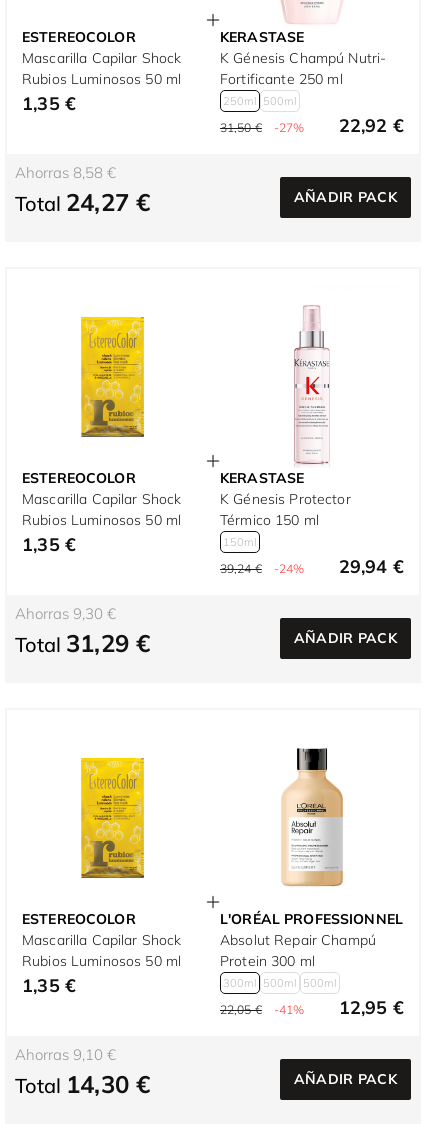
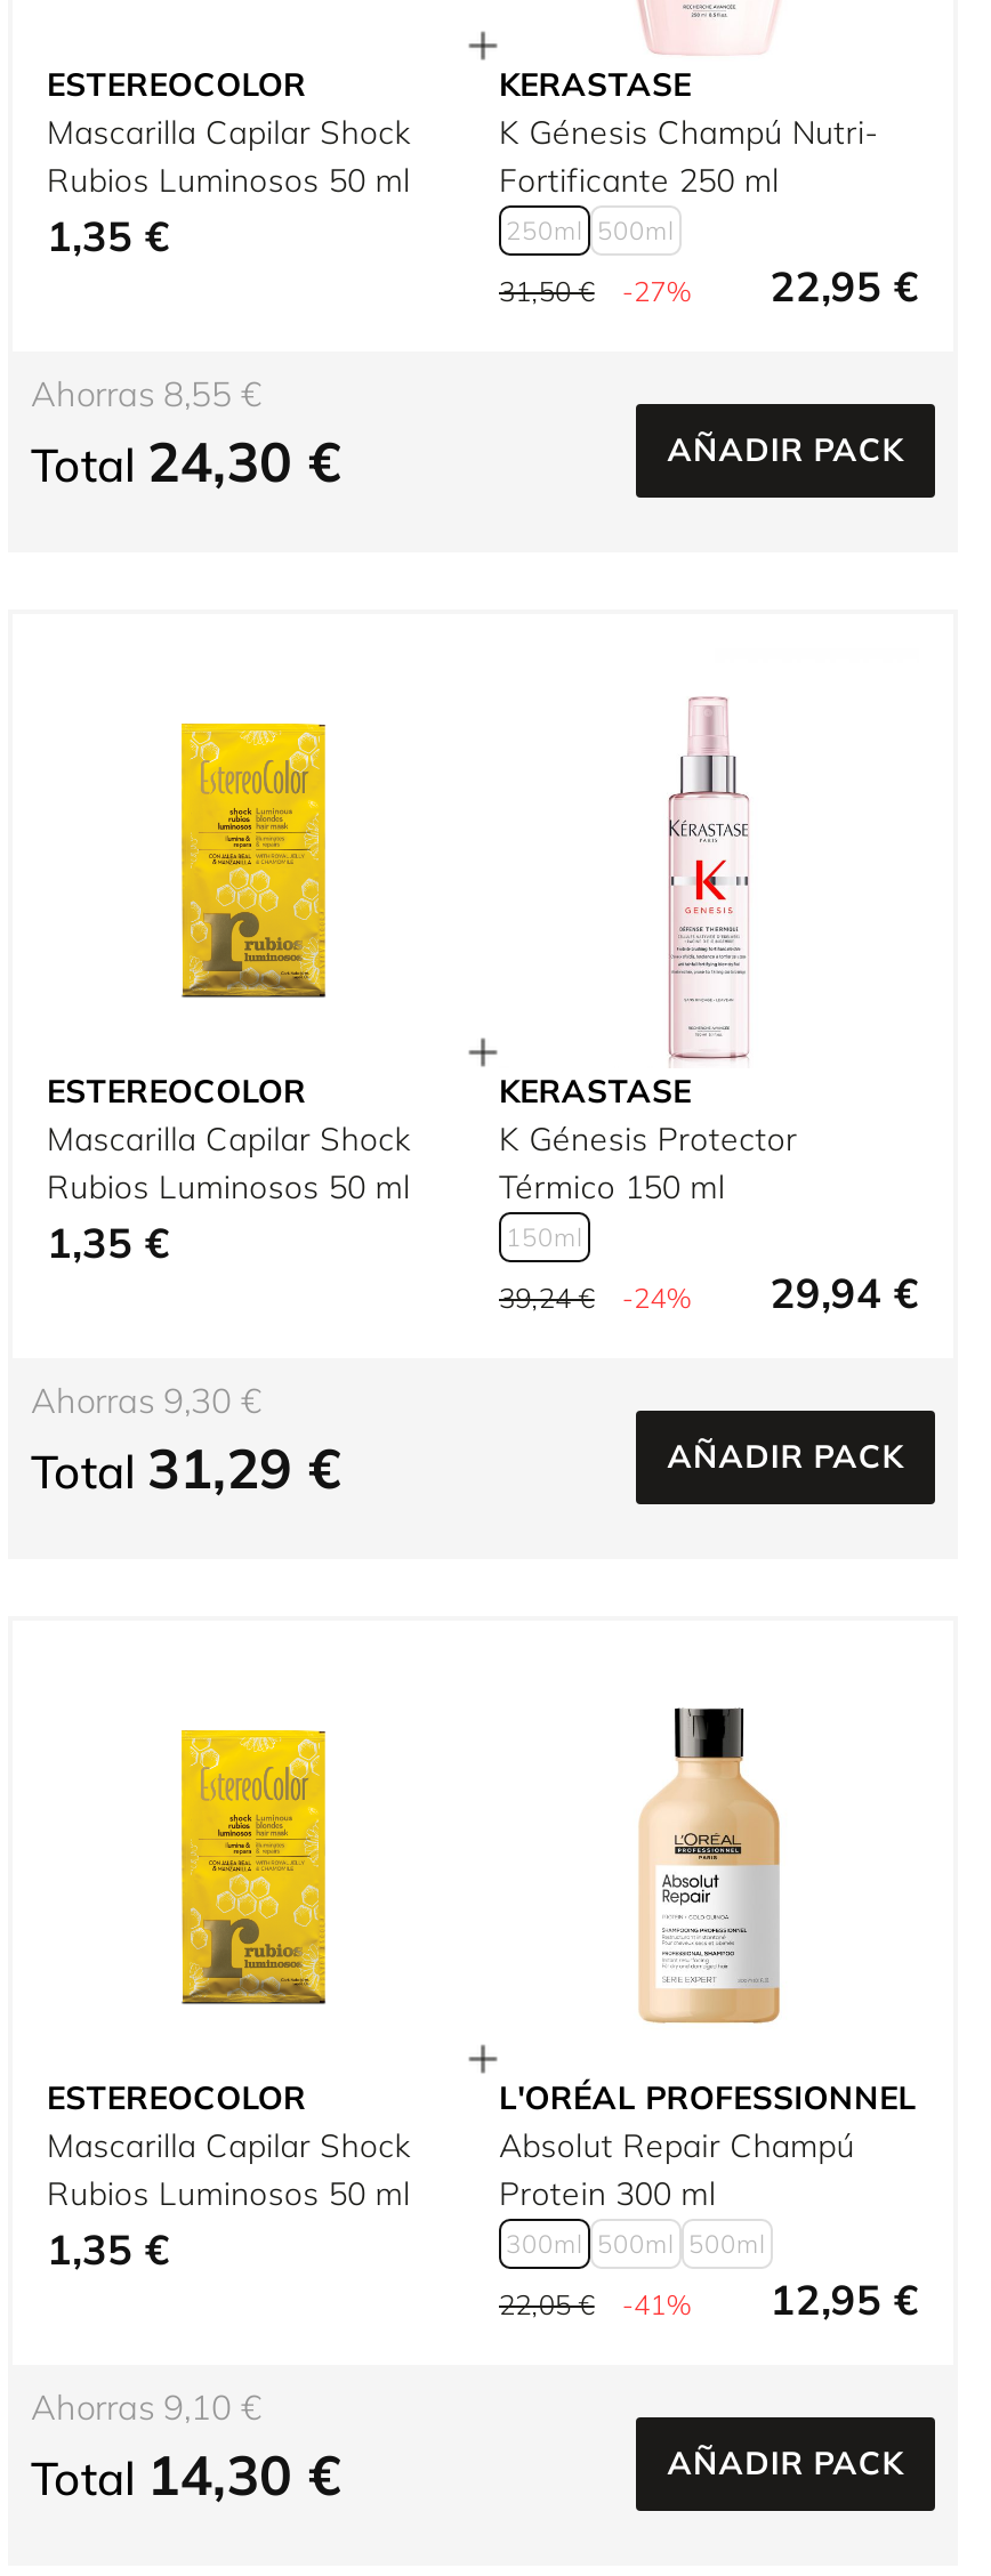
- 22,92 €
+ 22,95 €

- Ahorras 8,58 €
+ Ahorras 8,55 €

- Total 24,27 €
+ Total 24,30 €
